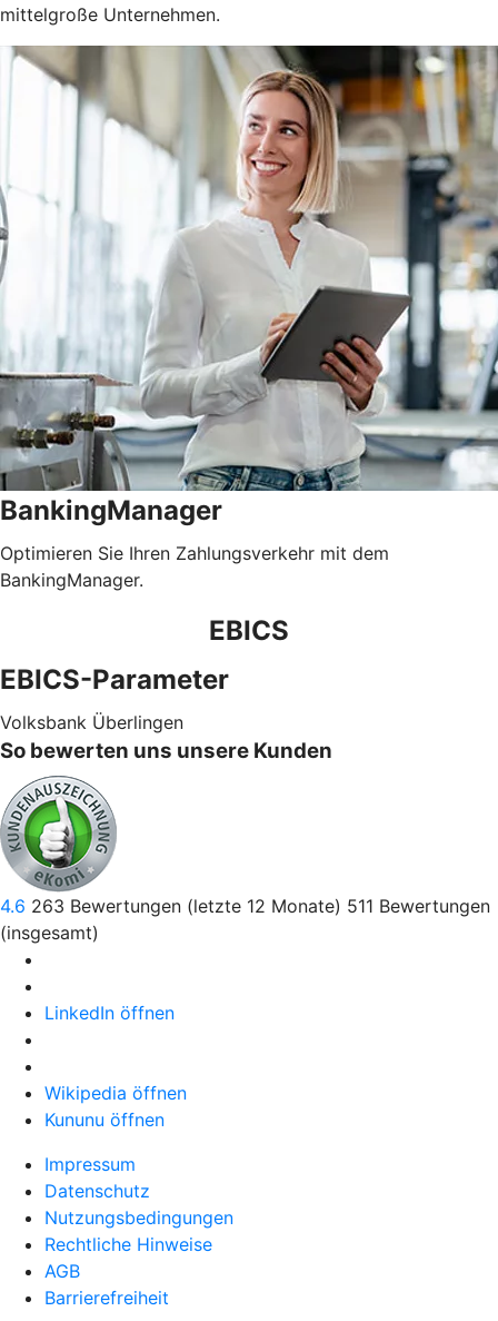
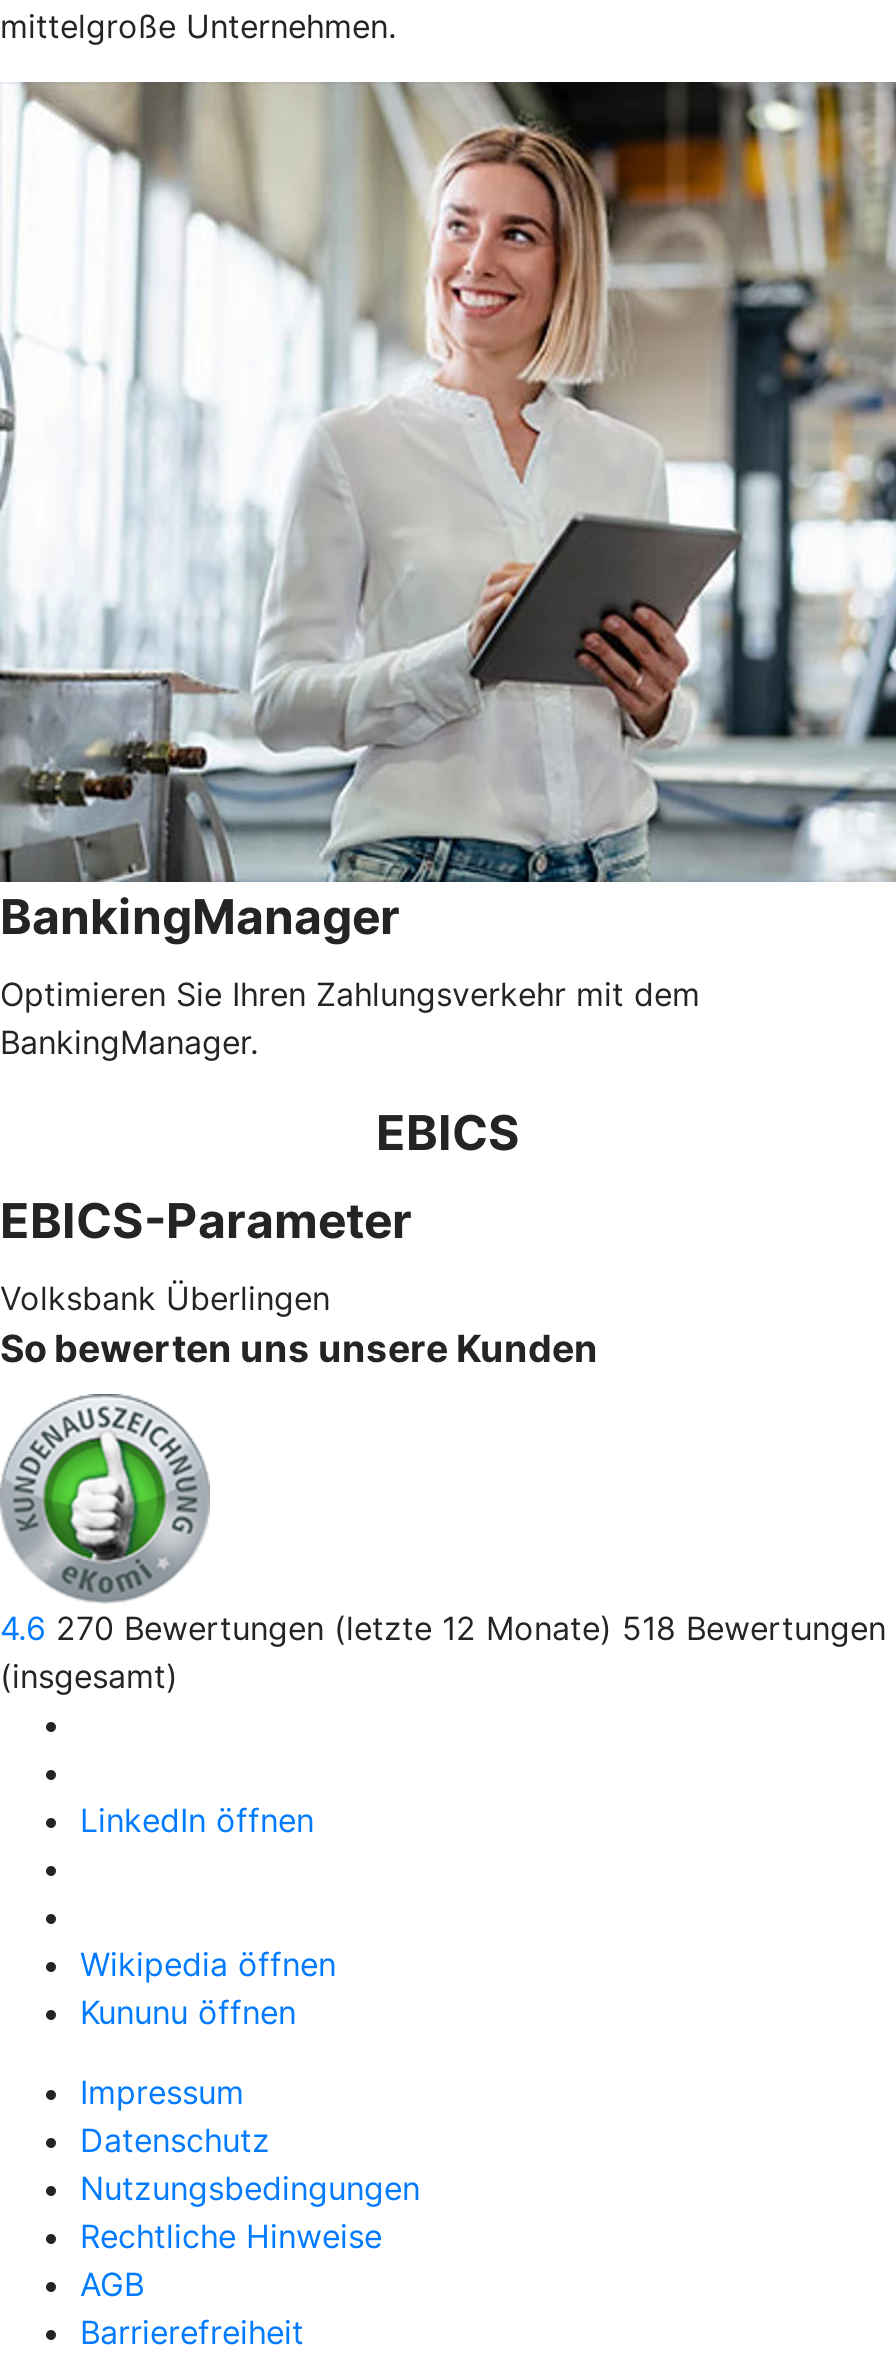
- 4.6 263 Bewertungen (letzte 12 Monate) 511 Bewertungen
+ 4.6 270 Bewertungen (letzte 12 Monate) 518 Bewertungen
